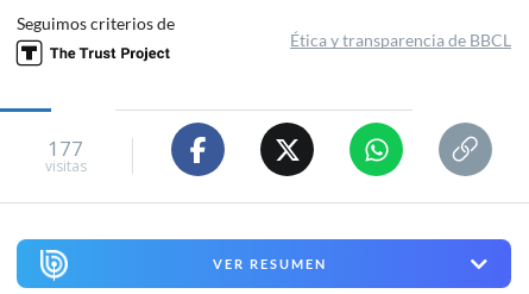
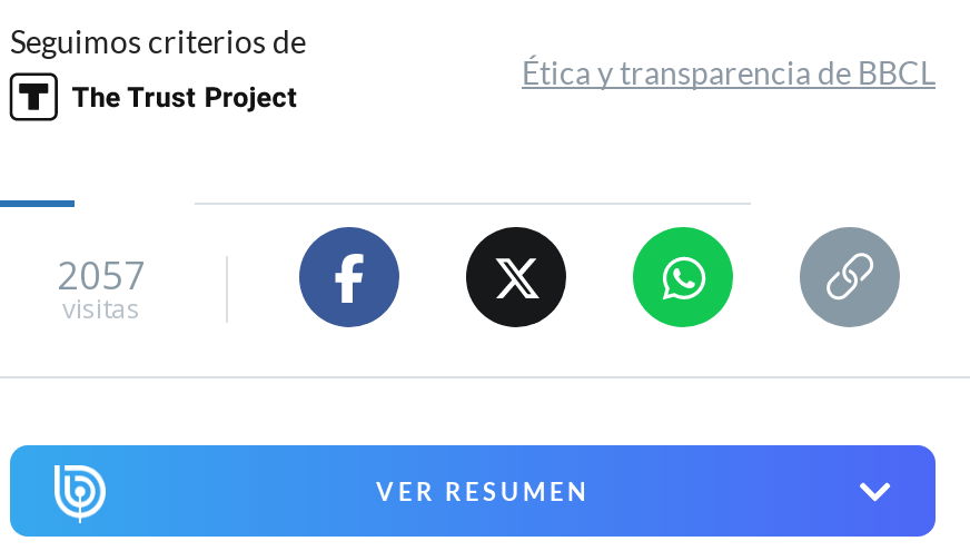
- 177
+ 2057
